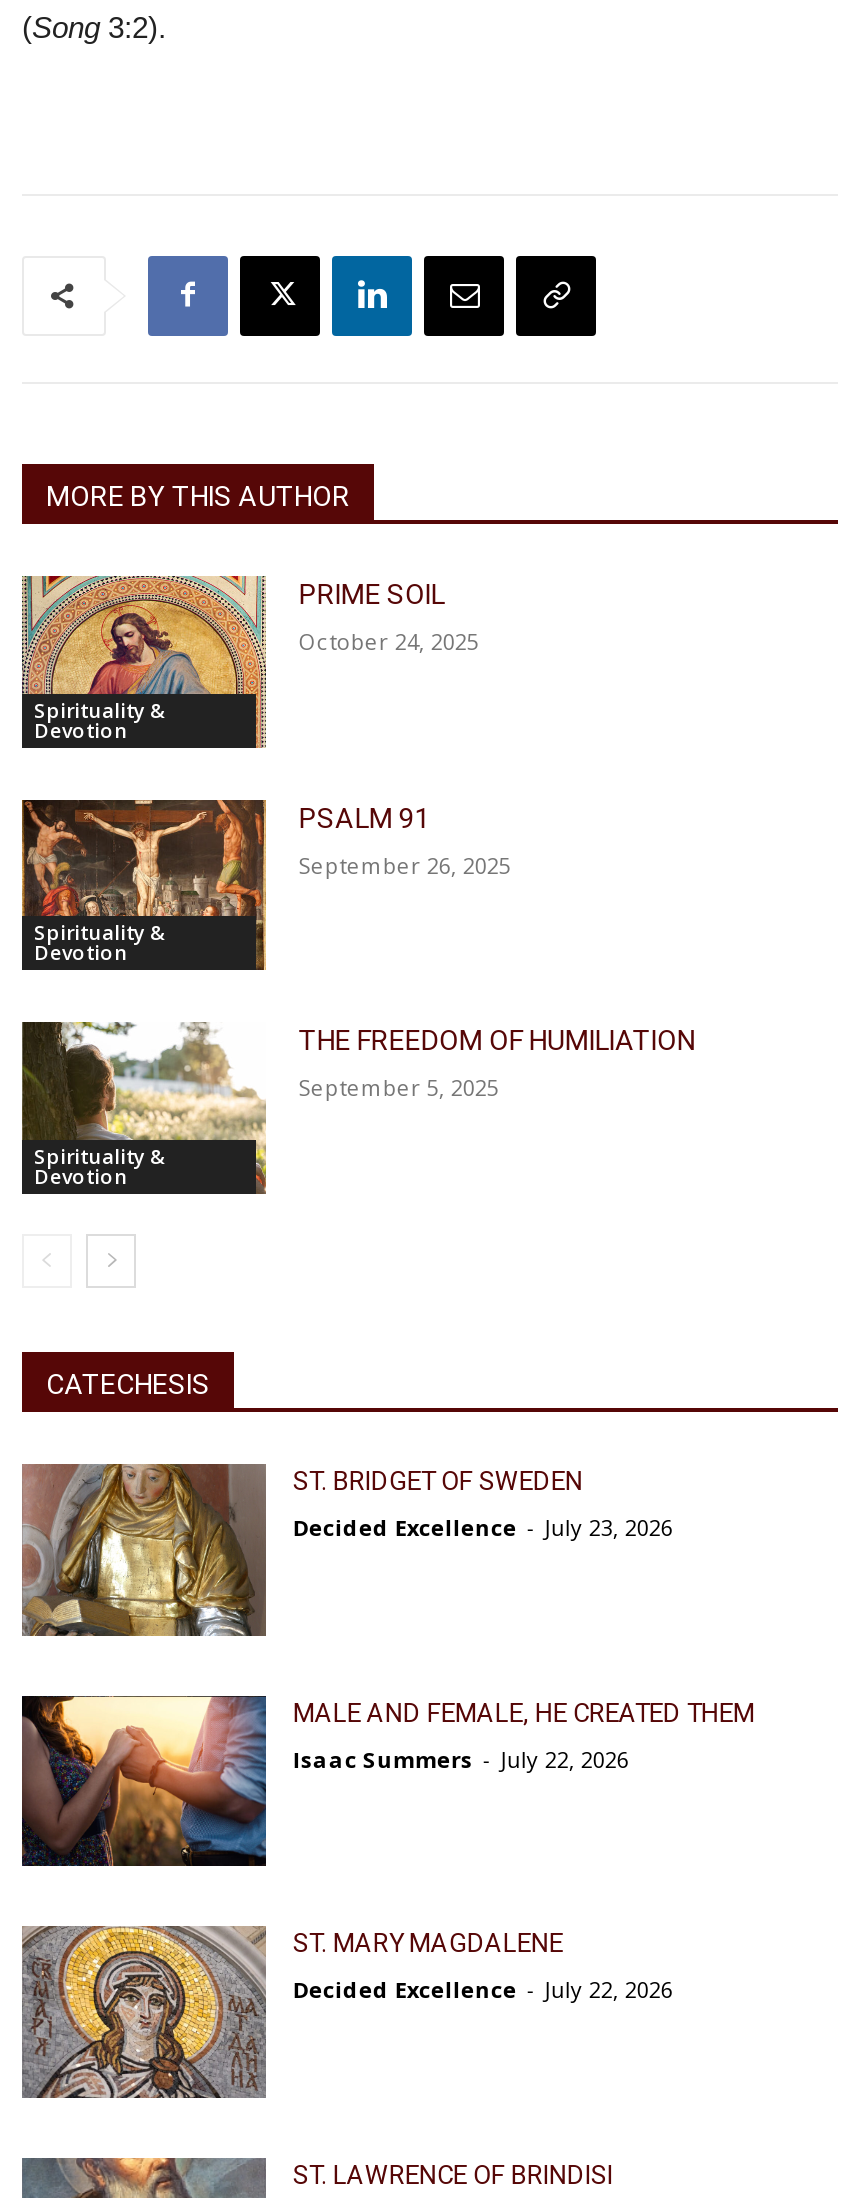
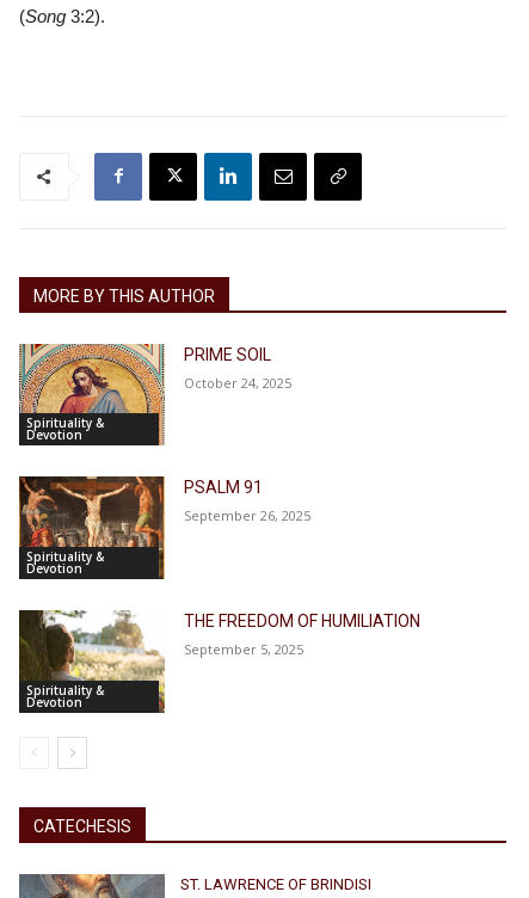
- [image]
- ST. BRIDGET OF SWEDEN
- Decided Excellence - July 23, 2026

- [image]
- MALE AND FEMALE, HE CREATED THEM
- Isaac Summers - July 22, 2026

- [image]
- ST. MARY MAGDALENE
- Decided Excellence - July 22, 2026
